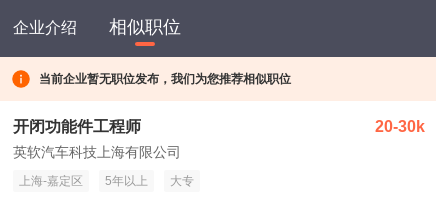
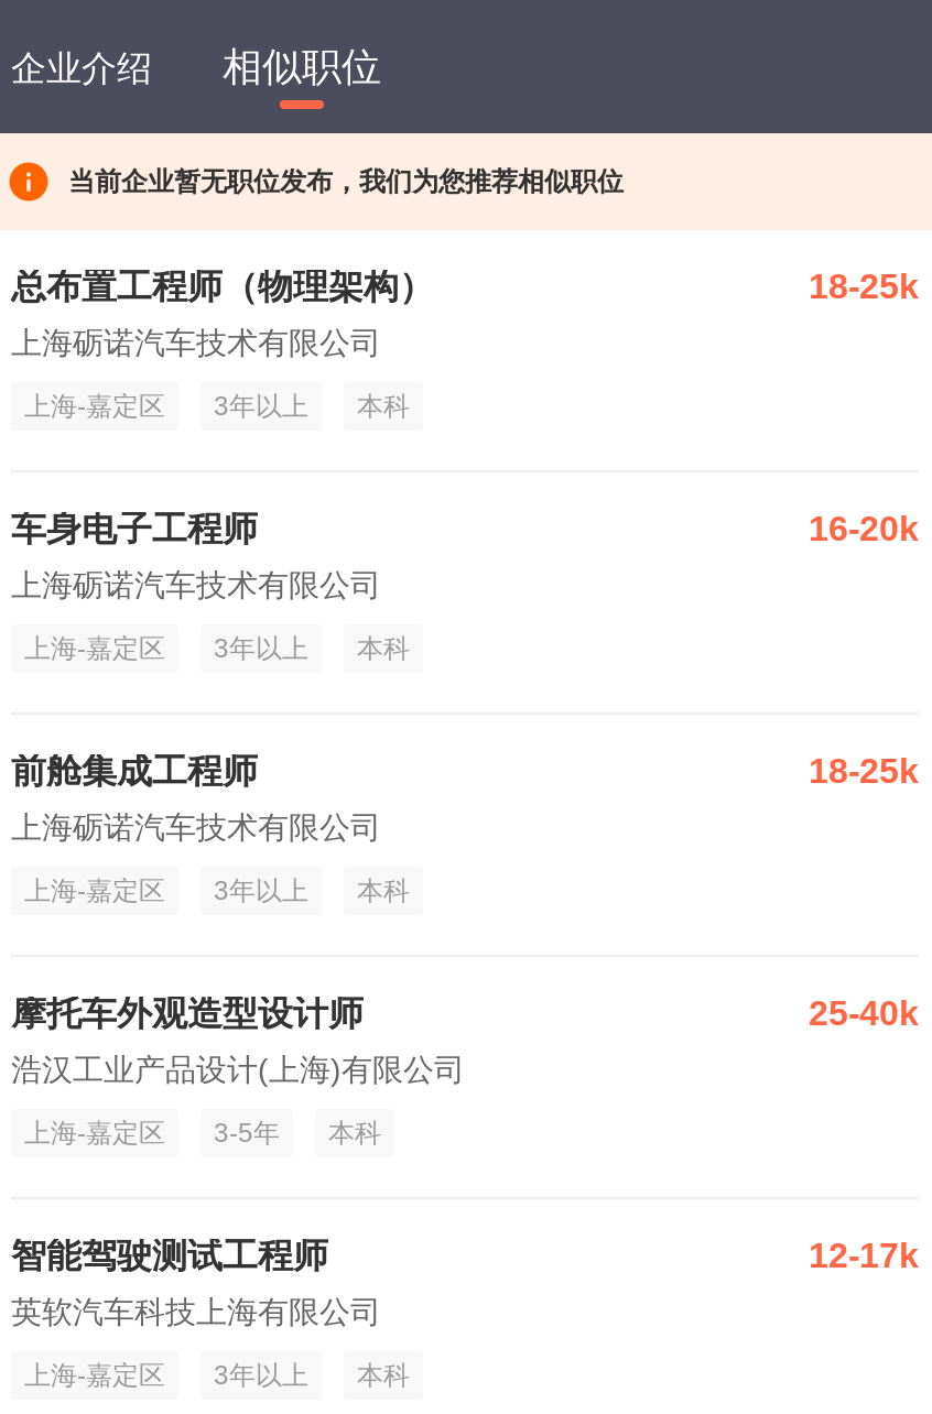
- 开闭功能件工程师
- 20-30k
+ 总布置工程师（物理架构）
+ 18-25k
+ 上海砺诺汽车技术有限公司
+ 上海-嘉定区
+ 3年以上
+ 本科
+ 车身电子工程师
+ 16-20k
+ 上海砺诺汽车技术有限公司
+ 上海-嘉定区
+ 3年以上
+ 本科
+ 前舱集成工程师
+ 18-25k
+ 上海砺诺汽车技术有限公司
+ 上海-嘉定区
+ 3年以上
+ 本科
+ 摩托车外观造型设计师
+ 25-40k
+ 浩汉工业产品设计(上海)有限公司
+ 上海-嘉定区
+ 3-5年
+ 本科
+ 智能驾驶测试工程师
+ 12-17k

- 5年以上
- 大专
+ 3年以上
+ 本科
